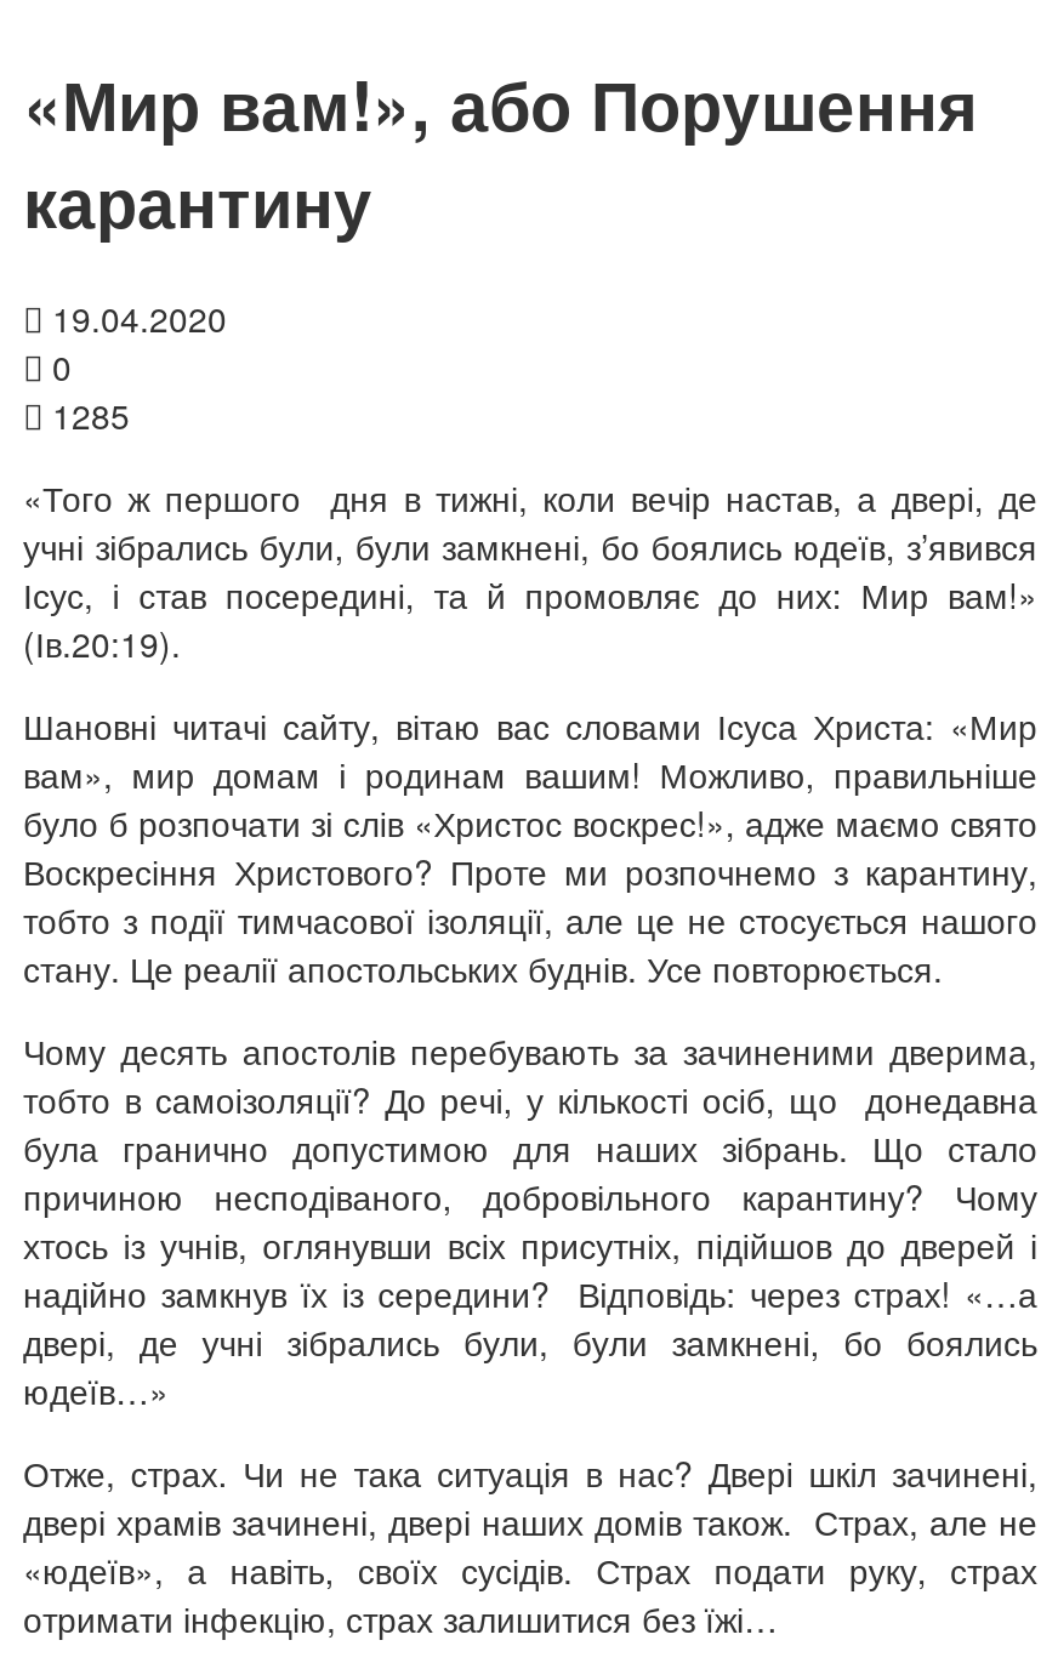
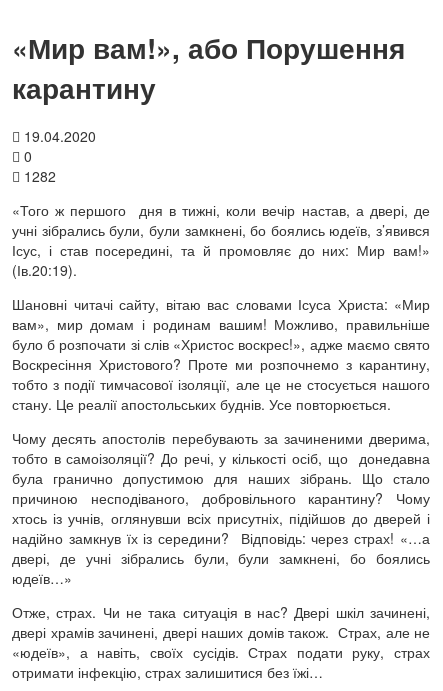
- 1285
+ 1282
